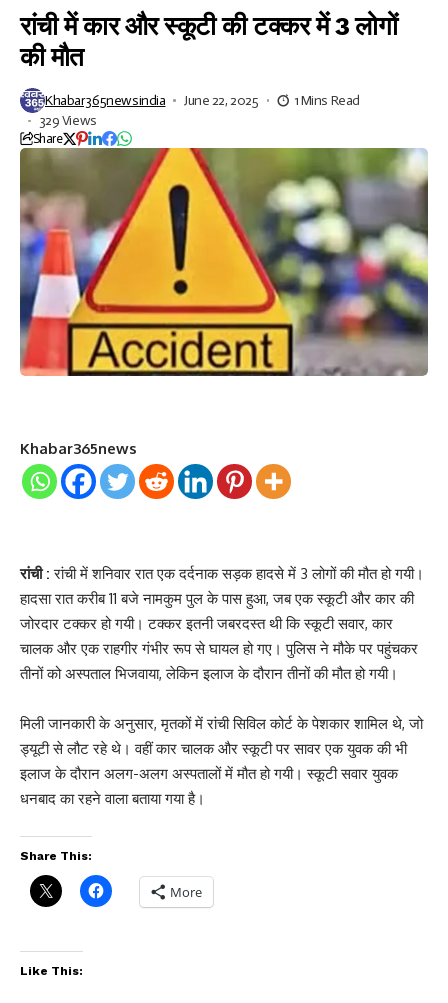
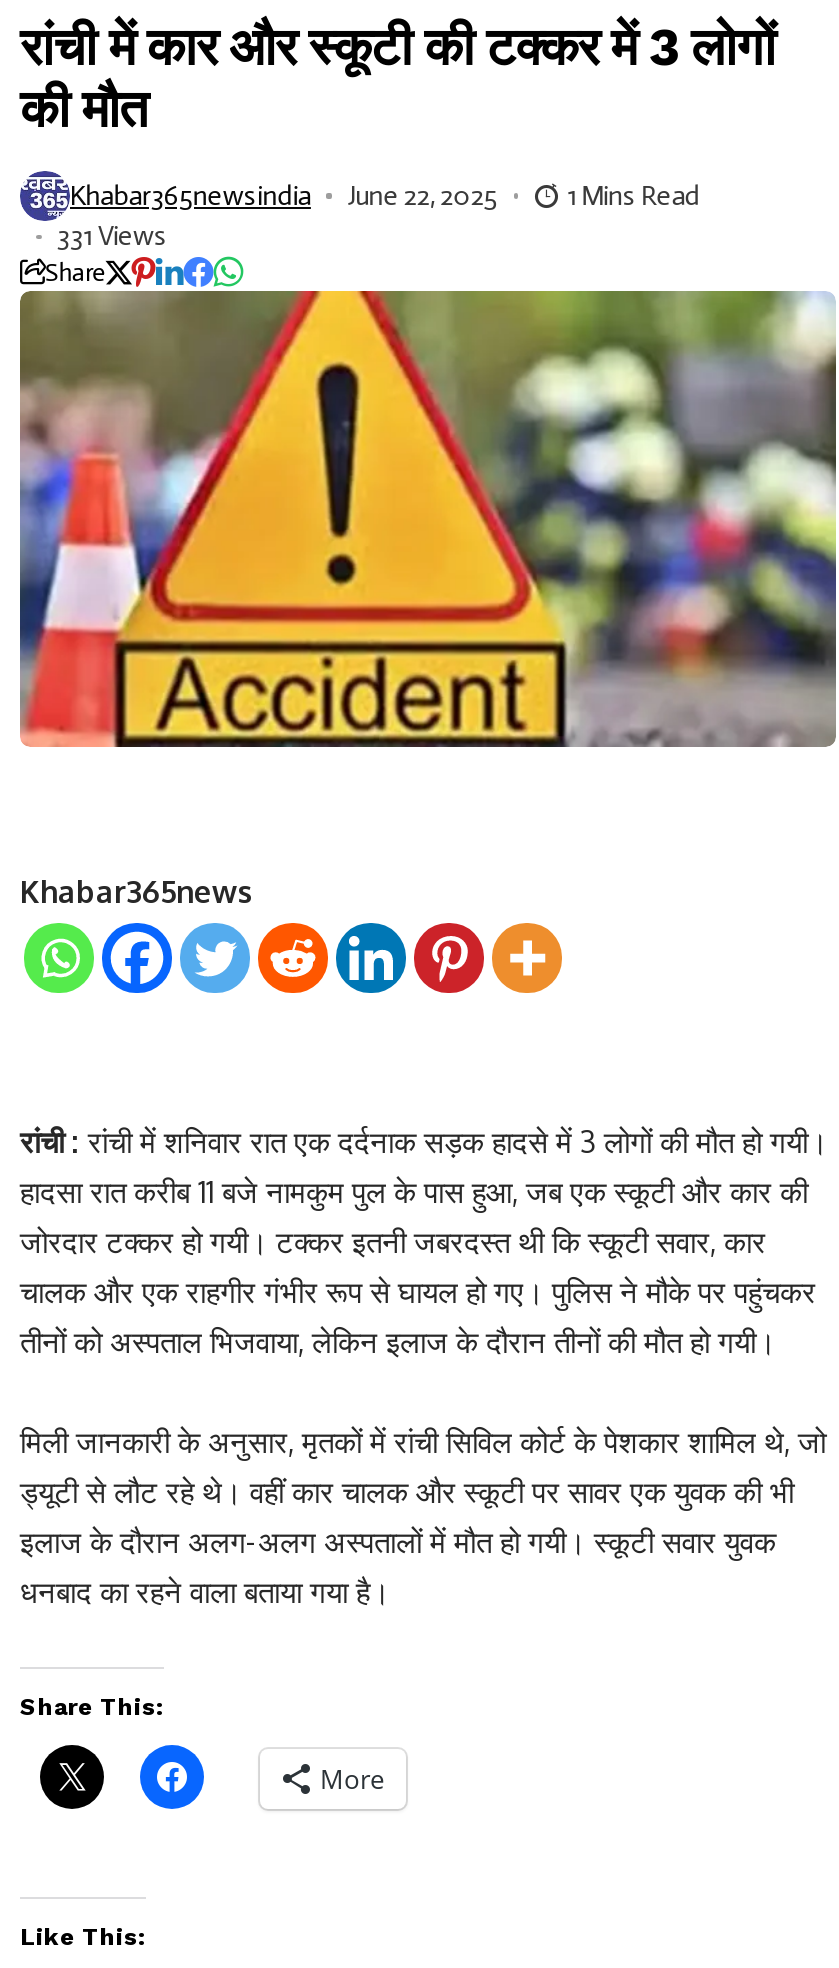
- 329 Views
+ 331 Views
